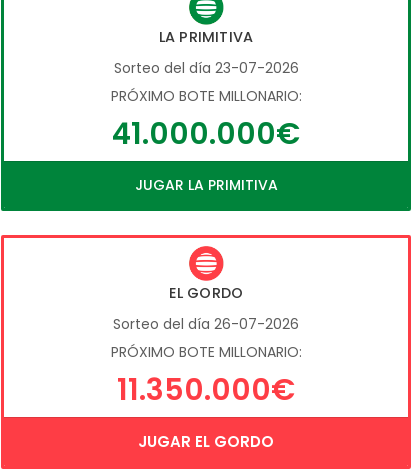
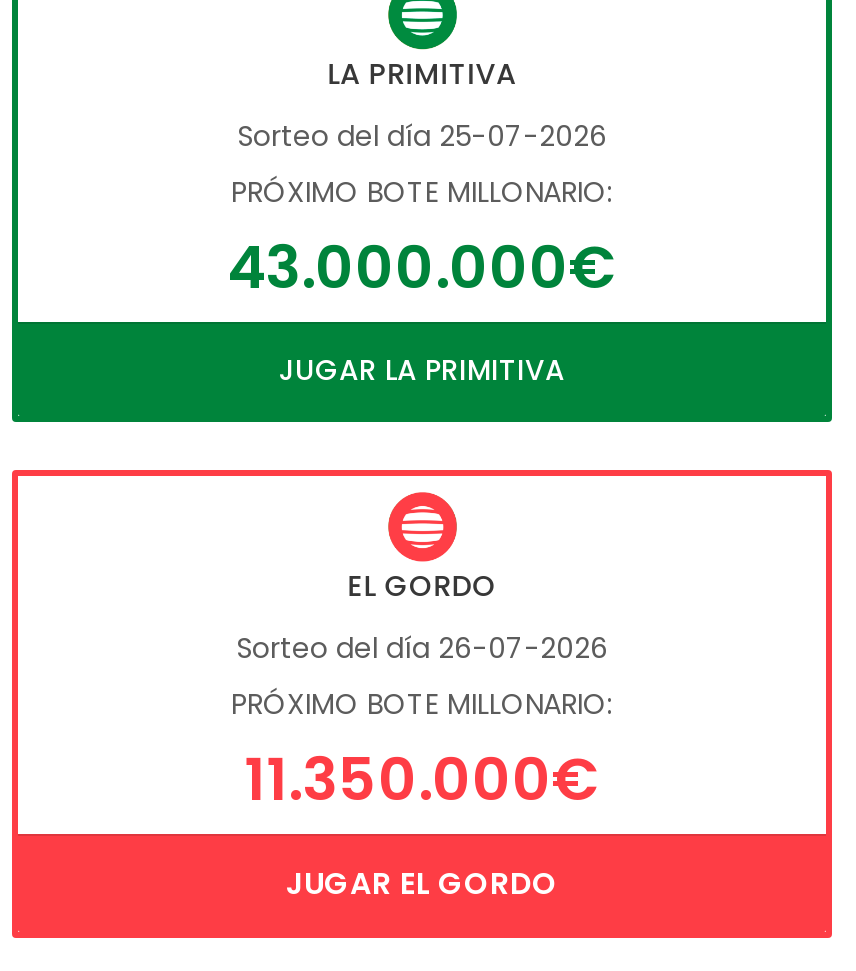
- Sorteo del día 23-07-2026
+ Sorteo del día 25-07-2026

- 41.000.000€
+ 43.000.000€
